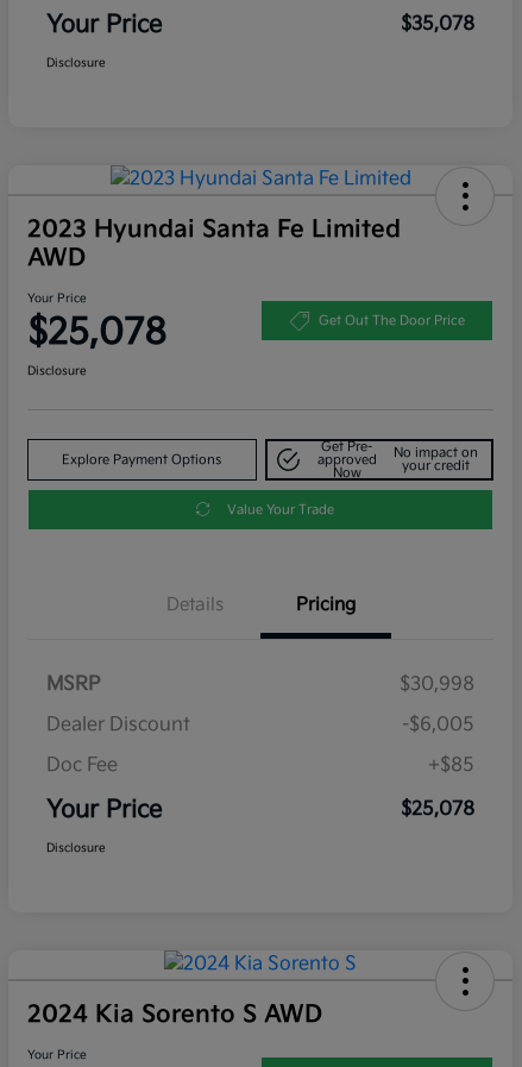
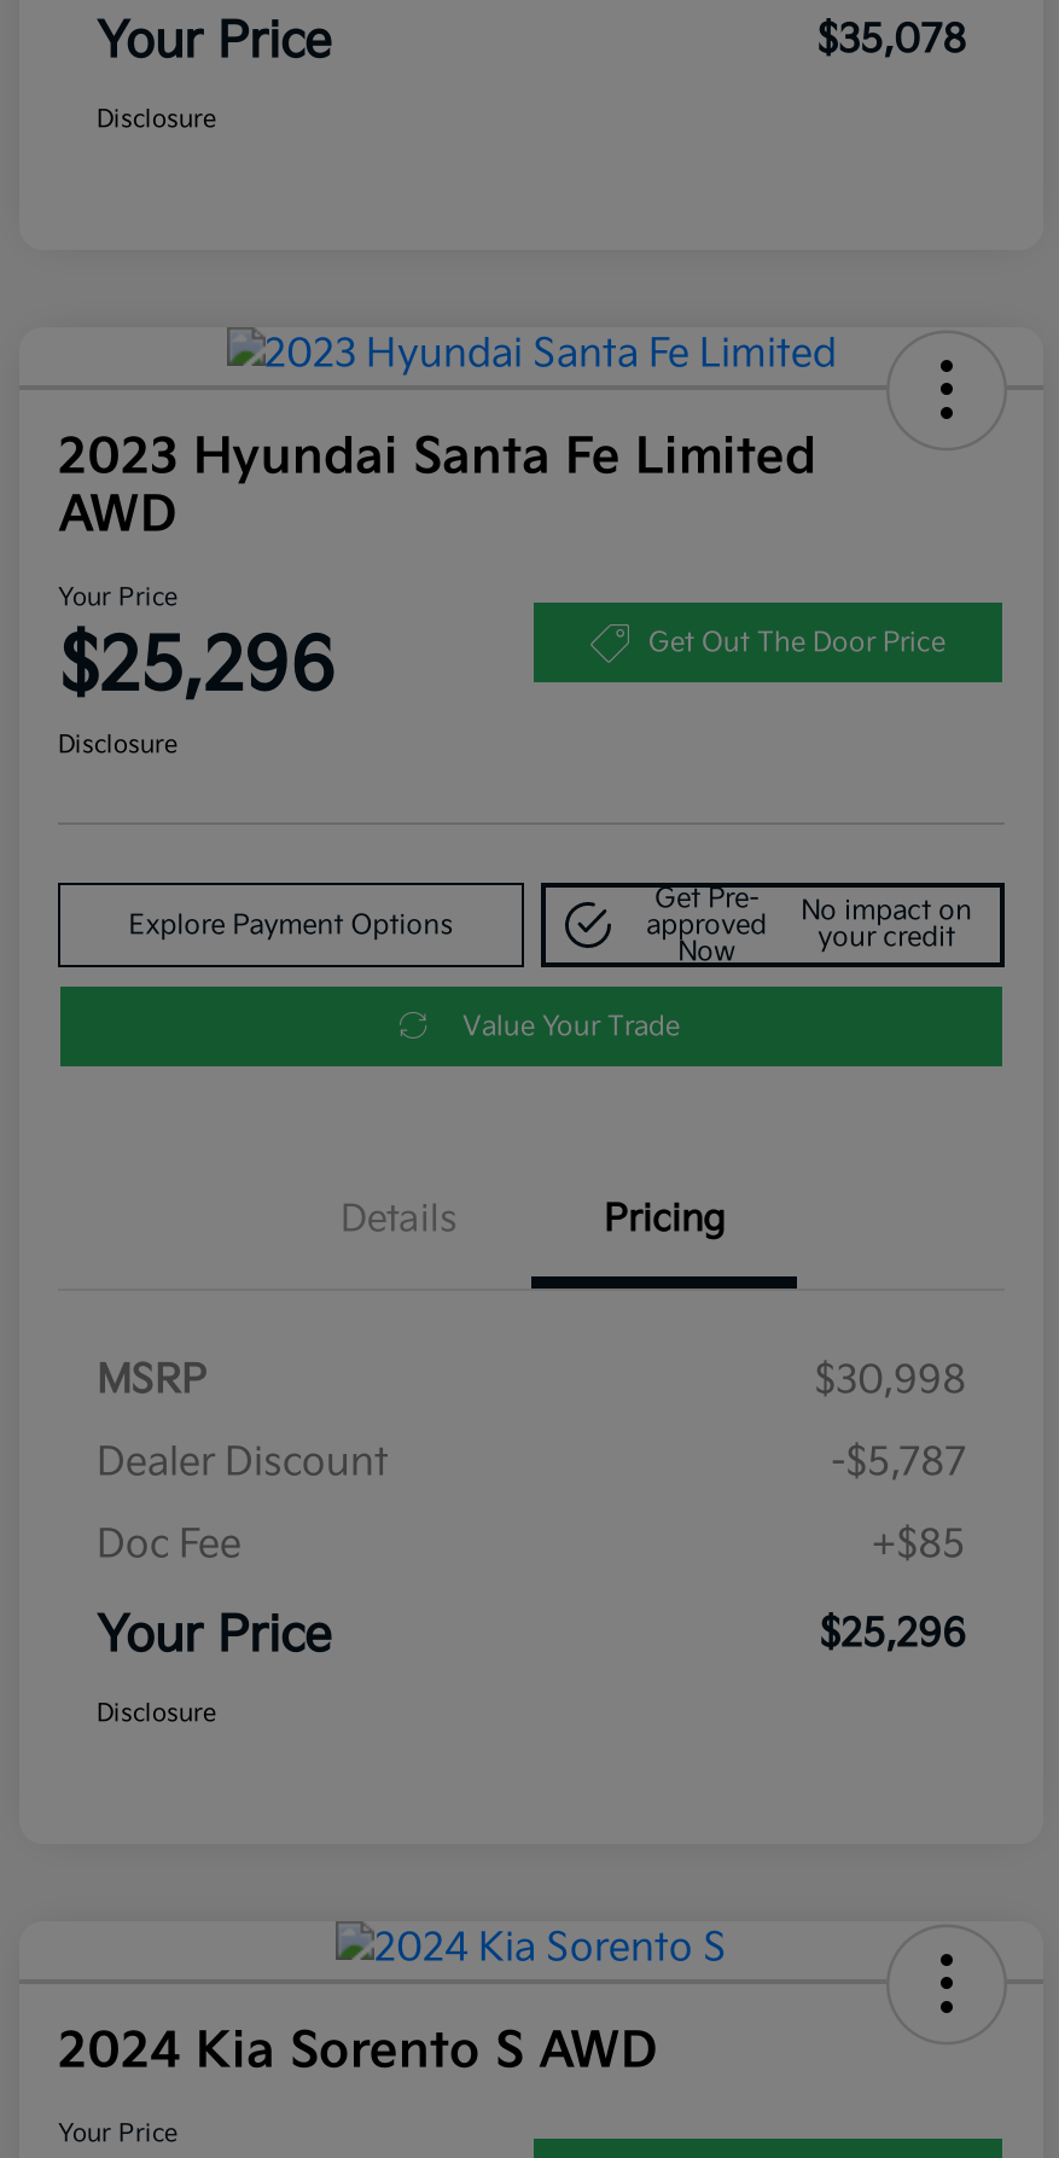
- $25,078
+ $25,296

- -$6,005
+ -$5,787

- $25,078
+ $25,296
